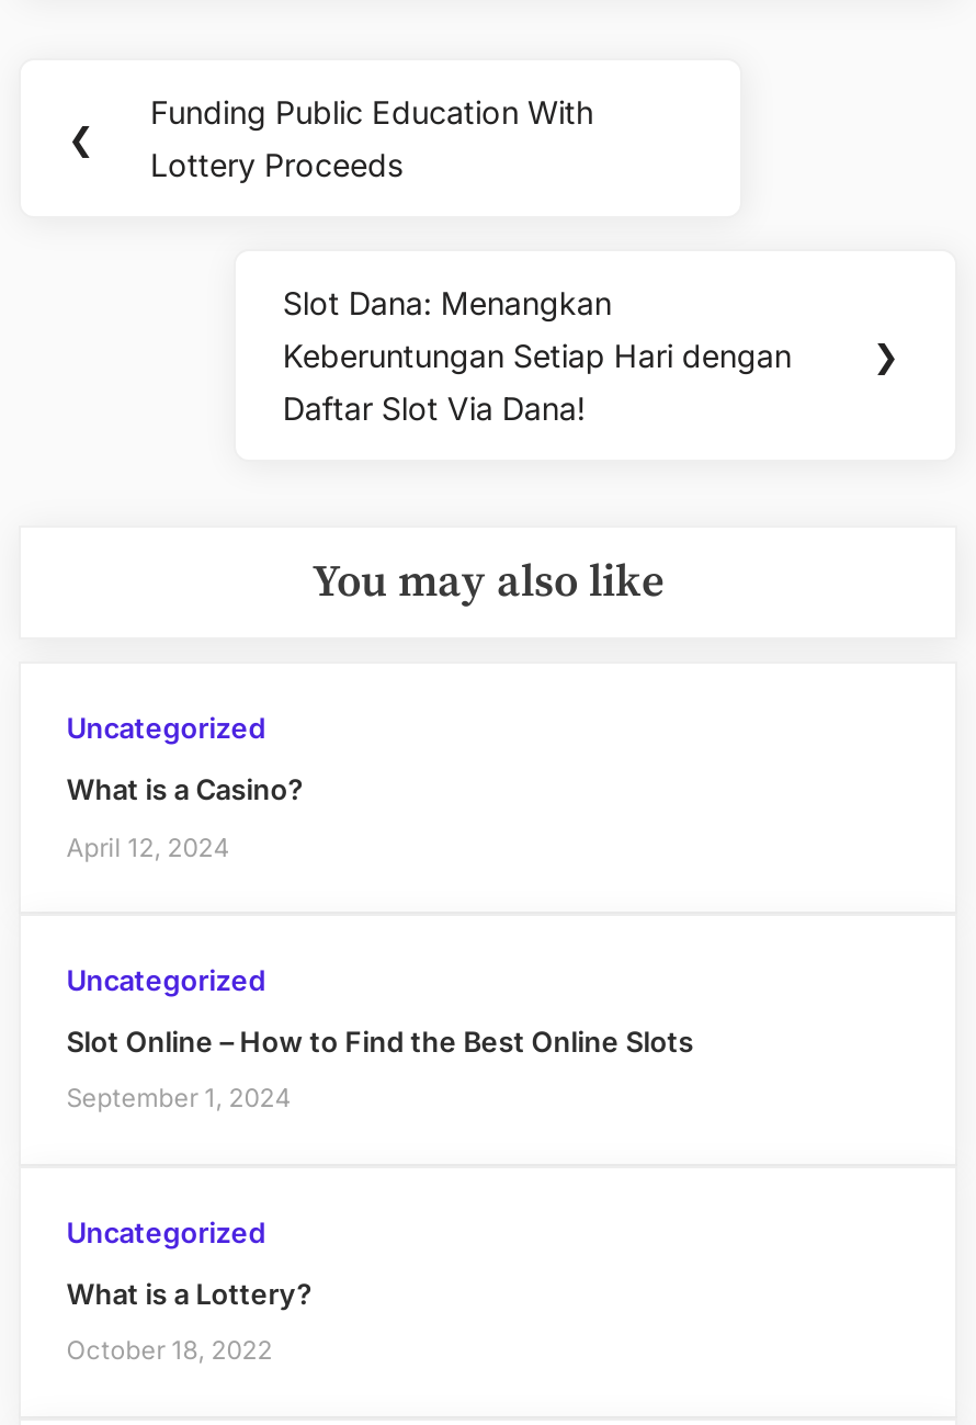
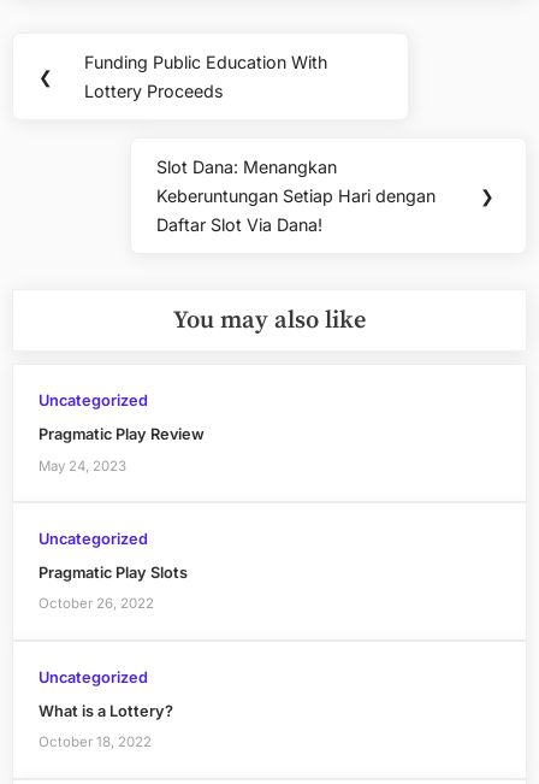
- What is a Casino?
+ Pragmatic Play Review

- April 12, 2024
+ May 24, 2023

- Slot Online – How to Find the Best Online Slots
+ Pragmatic Play Slots

- September 1, 2024
+ October 26, 2022
